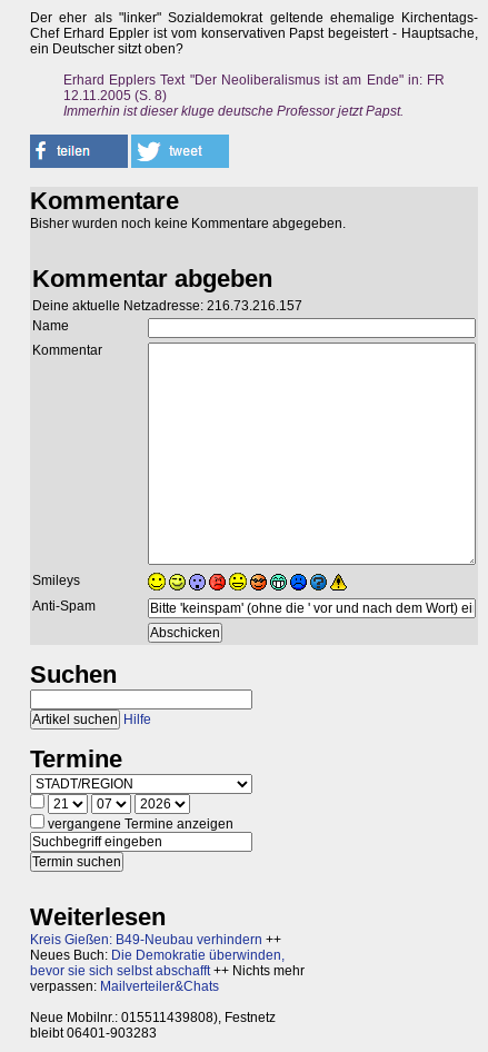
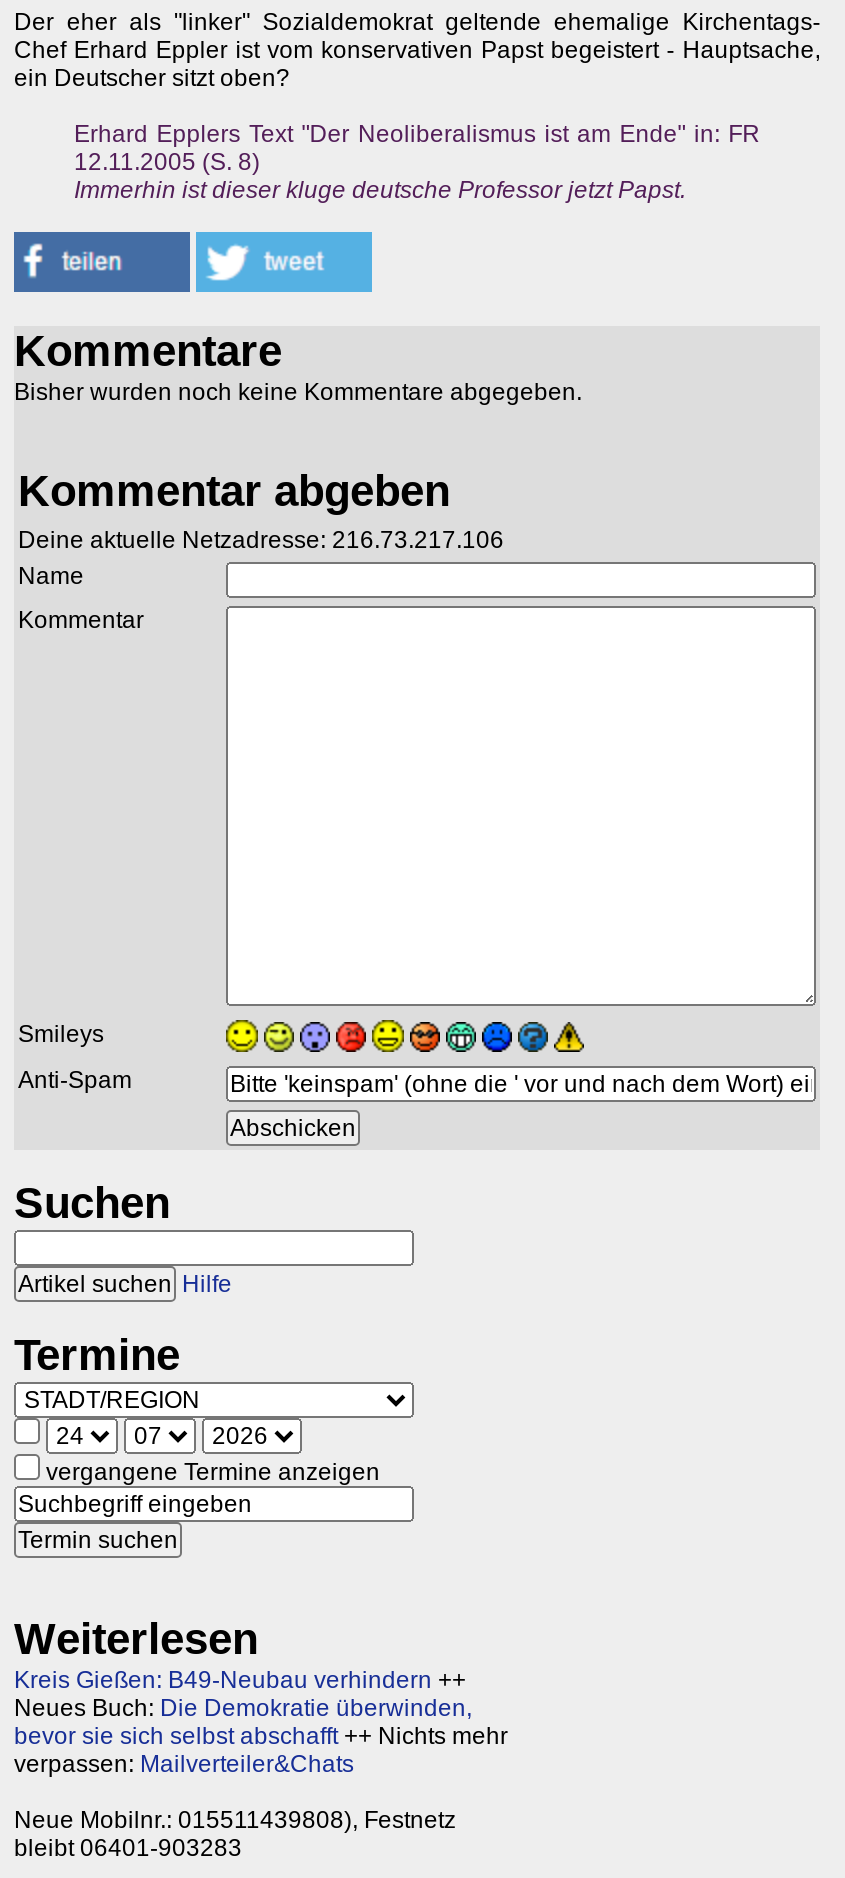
- Deine aktuelle Netzadresse: 216.73.216.157
+ Deine aktuelle Netzadresse: 216.73.217.106
